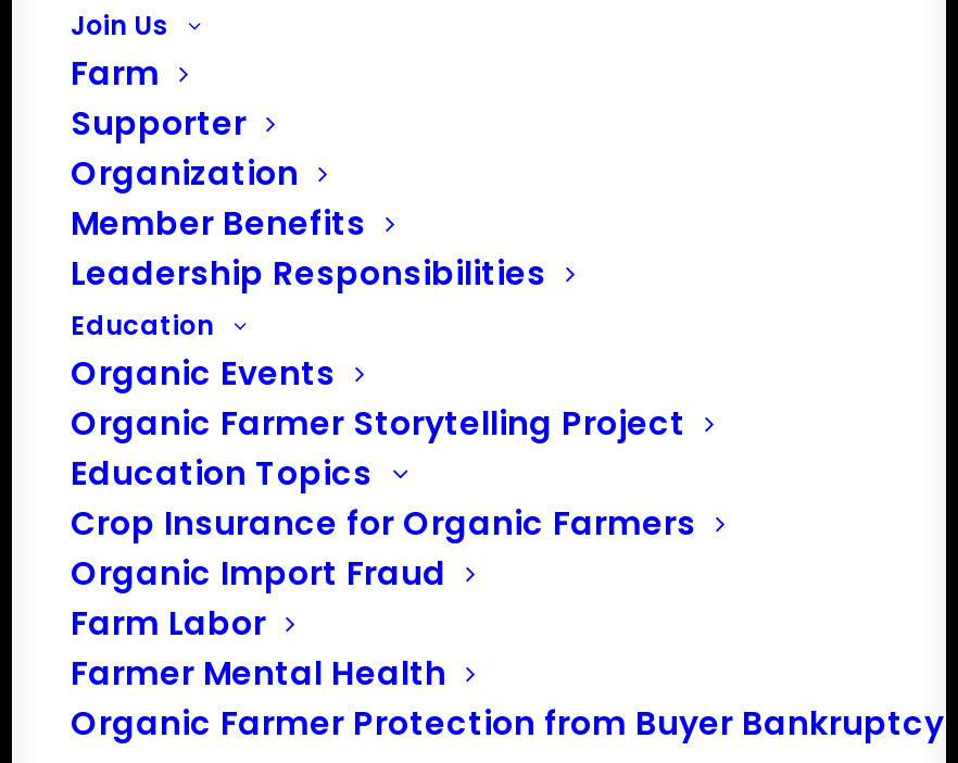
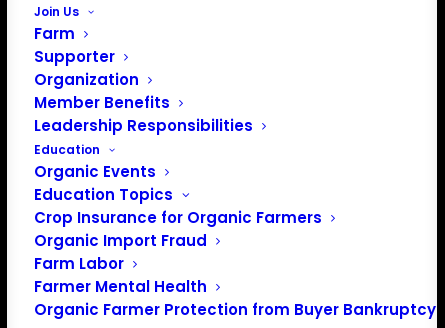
- Organic Farmer Storytelling Project
